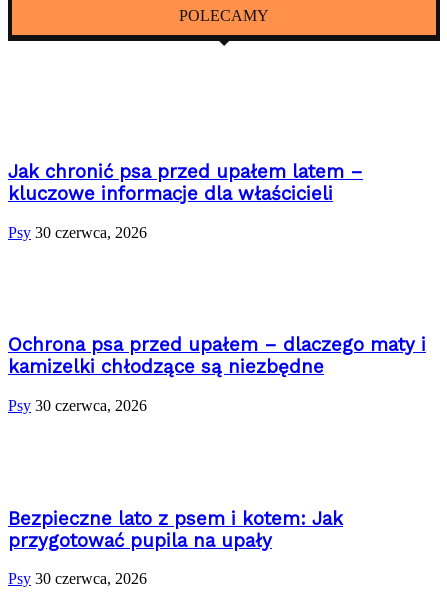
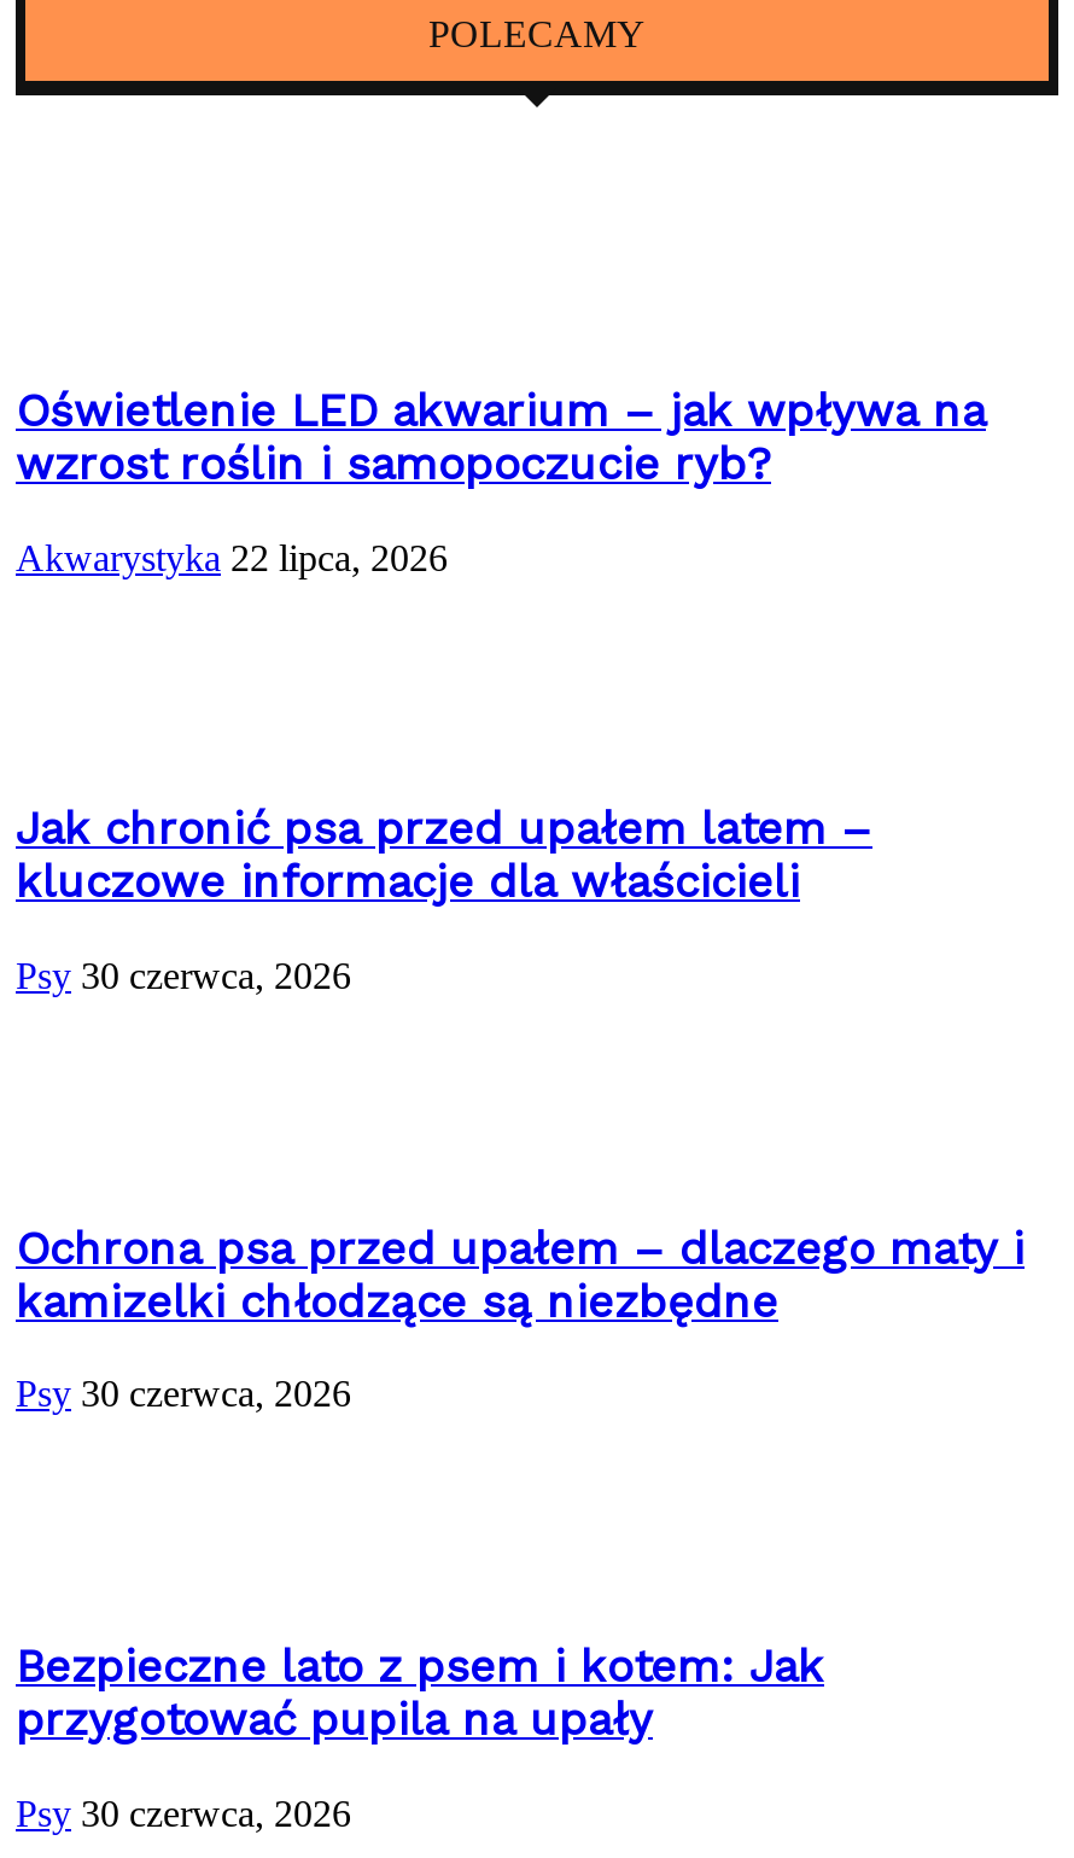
+ Oświetlenie LED akwarium – jak wpływa na
+ wzrost roślin i samopoczucie ryb?
+ Akwarystyka 22 lipca, 2026
